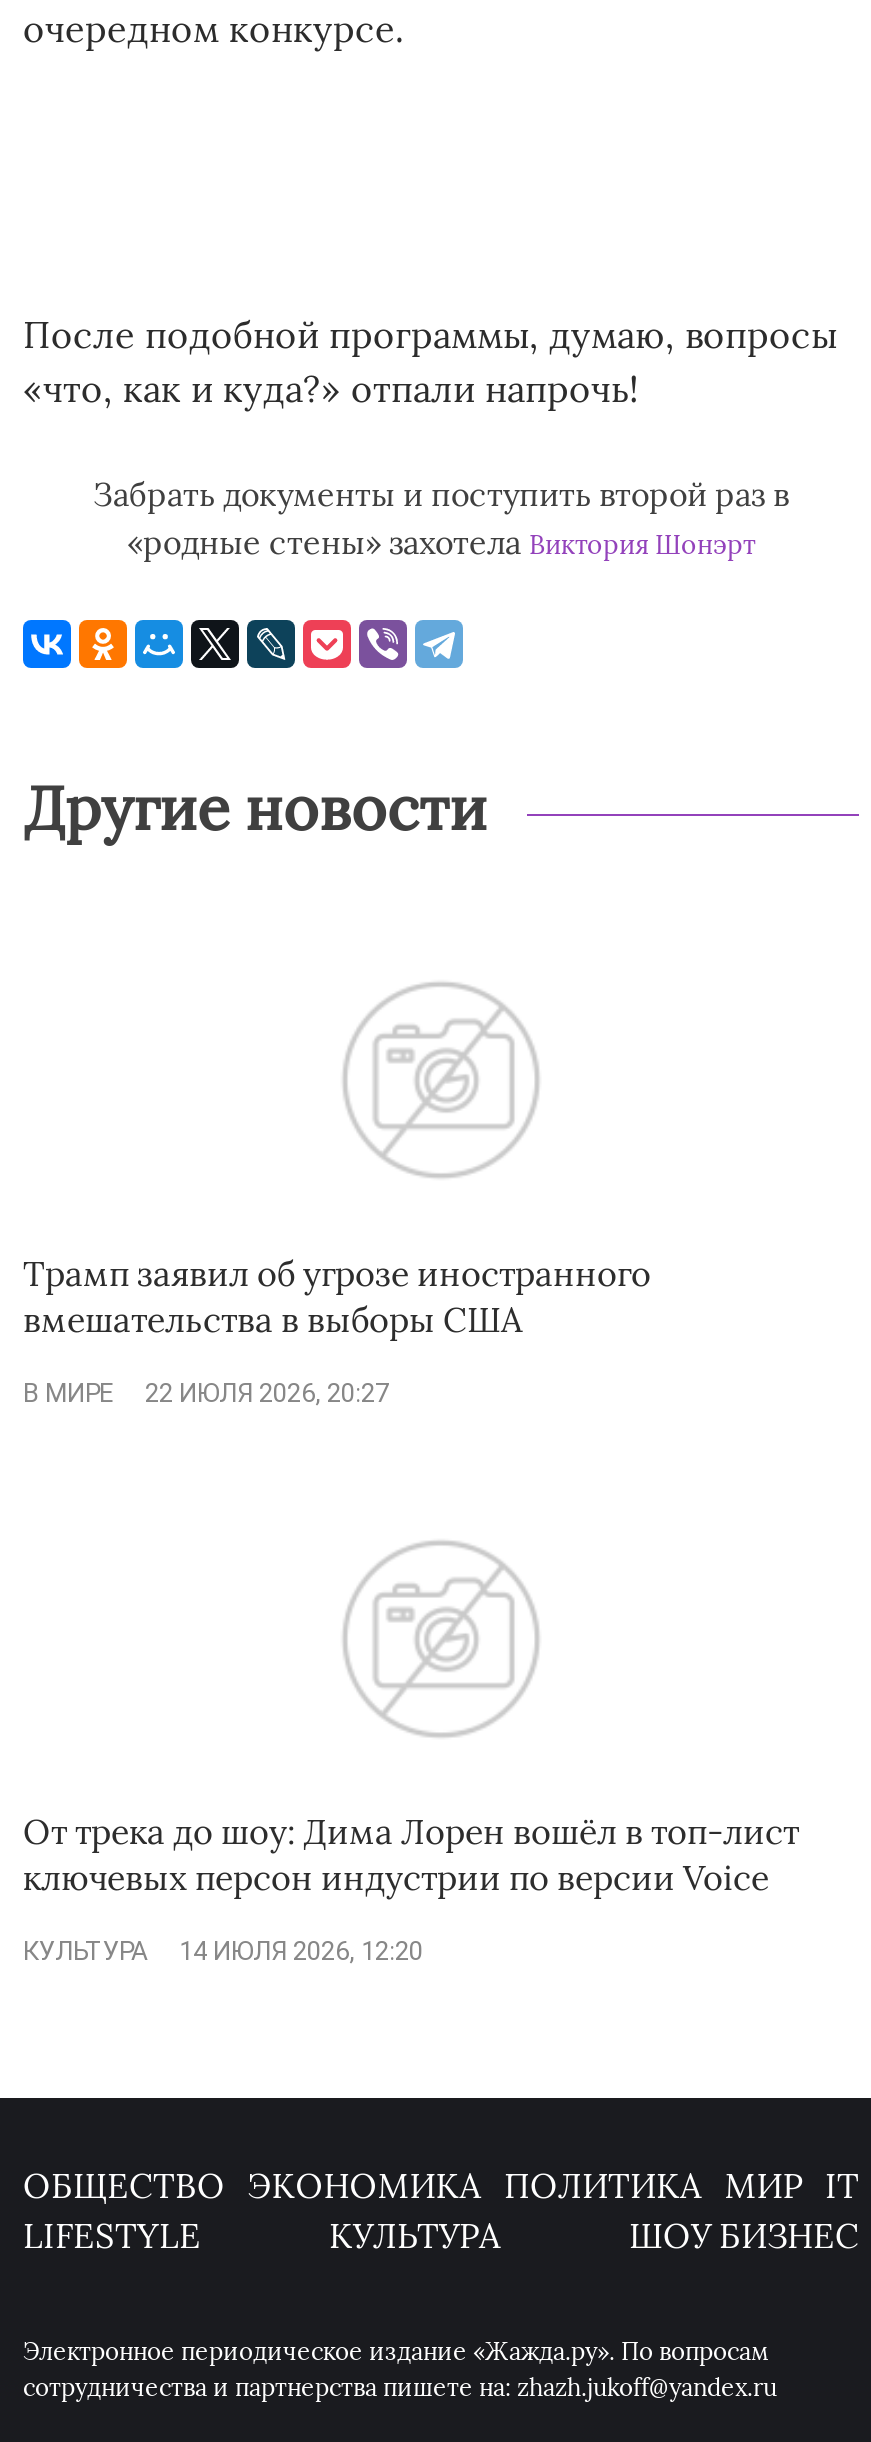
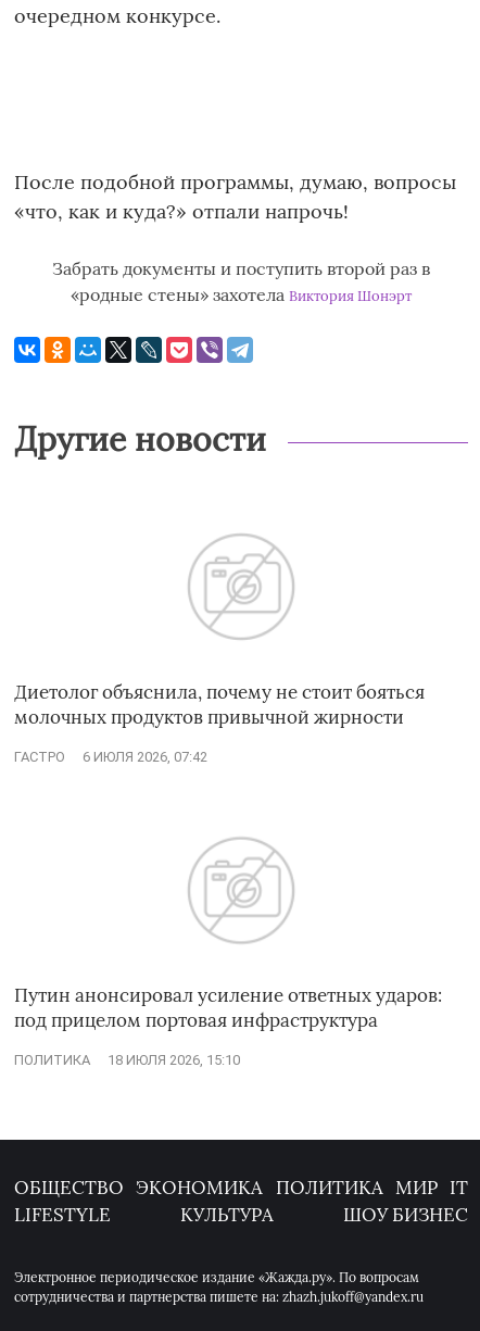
- Трамп заявил об угрозе иностранного
- вмешательства в выборы США
+ Диетолог объяснила, почему не стоит бояться
+ молочных продуктов привычной жирности

- В МИРЕ
- 22 ИЮЛЯ 2026, 20:27
+ ГАСТРО
+ 6 ИЮЛЯ 2026, 07:42

- От трека до шоу: Дима Лорен вошёл в топ‑лист
- ключевых персон индустрии по версии Voice
+ Путин анонсировал усиление ответных ударов:
+ под прицелом портовая инфраструктура

- КУЛЬТУРА
- 14 ИЮЛЯ 2026, 12:20
+ ПОЛИТИКА
+ 18 ИЮЛЯ 2026, 15:10
